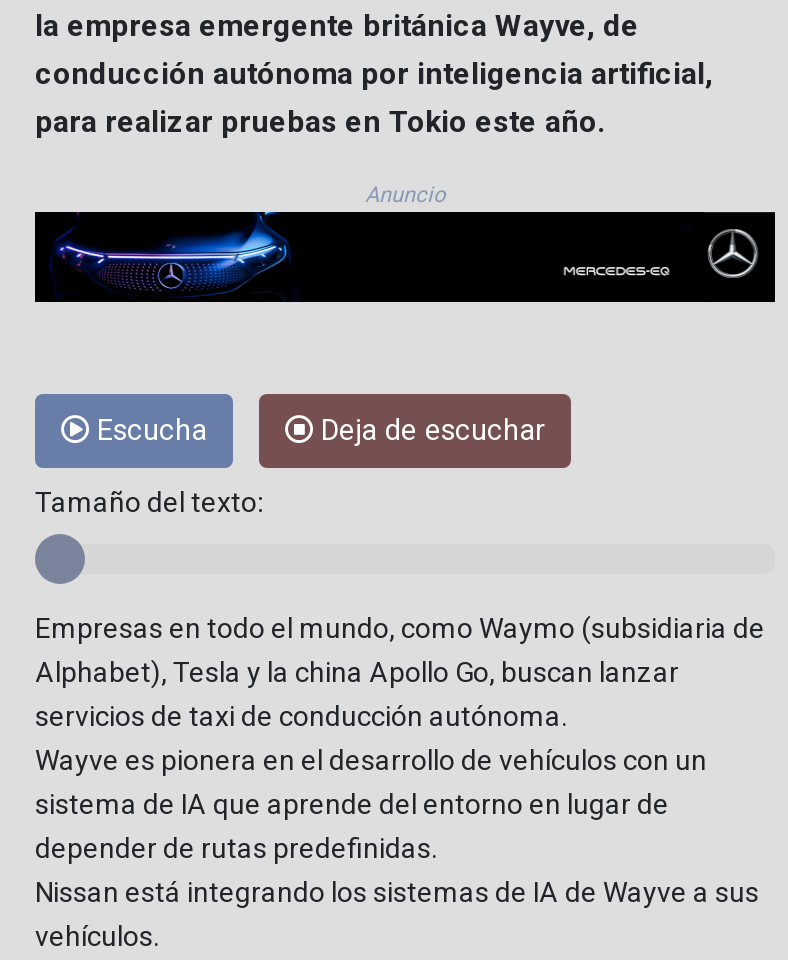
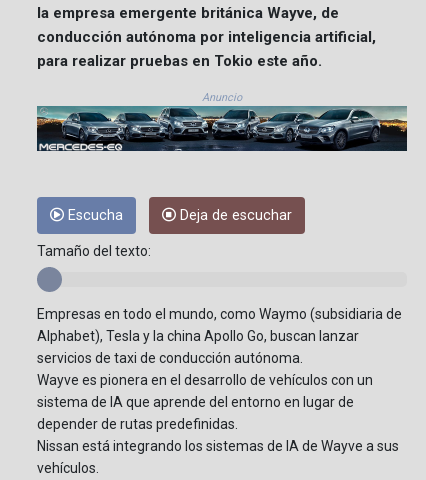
- [image]
+ [image]
